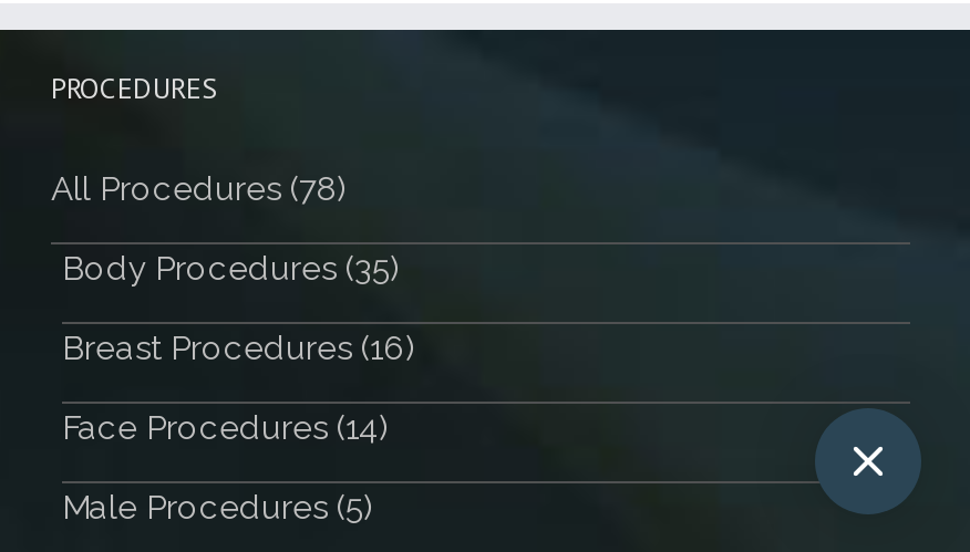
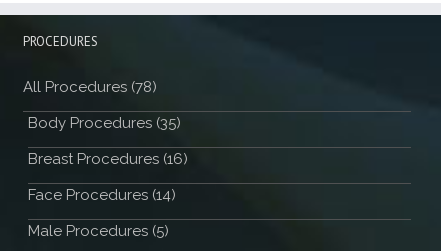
- [image]
